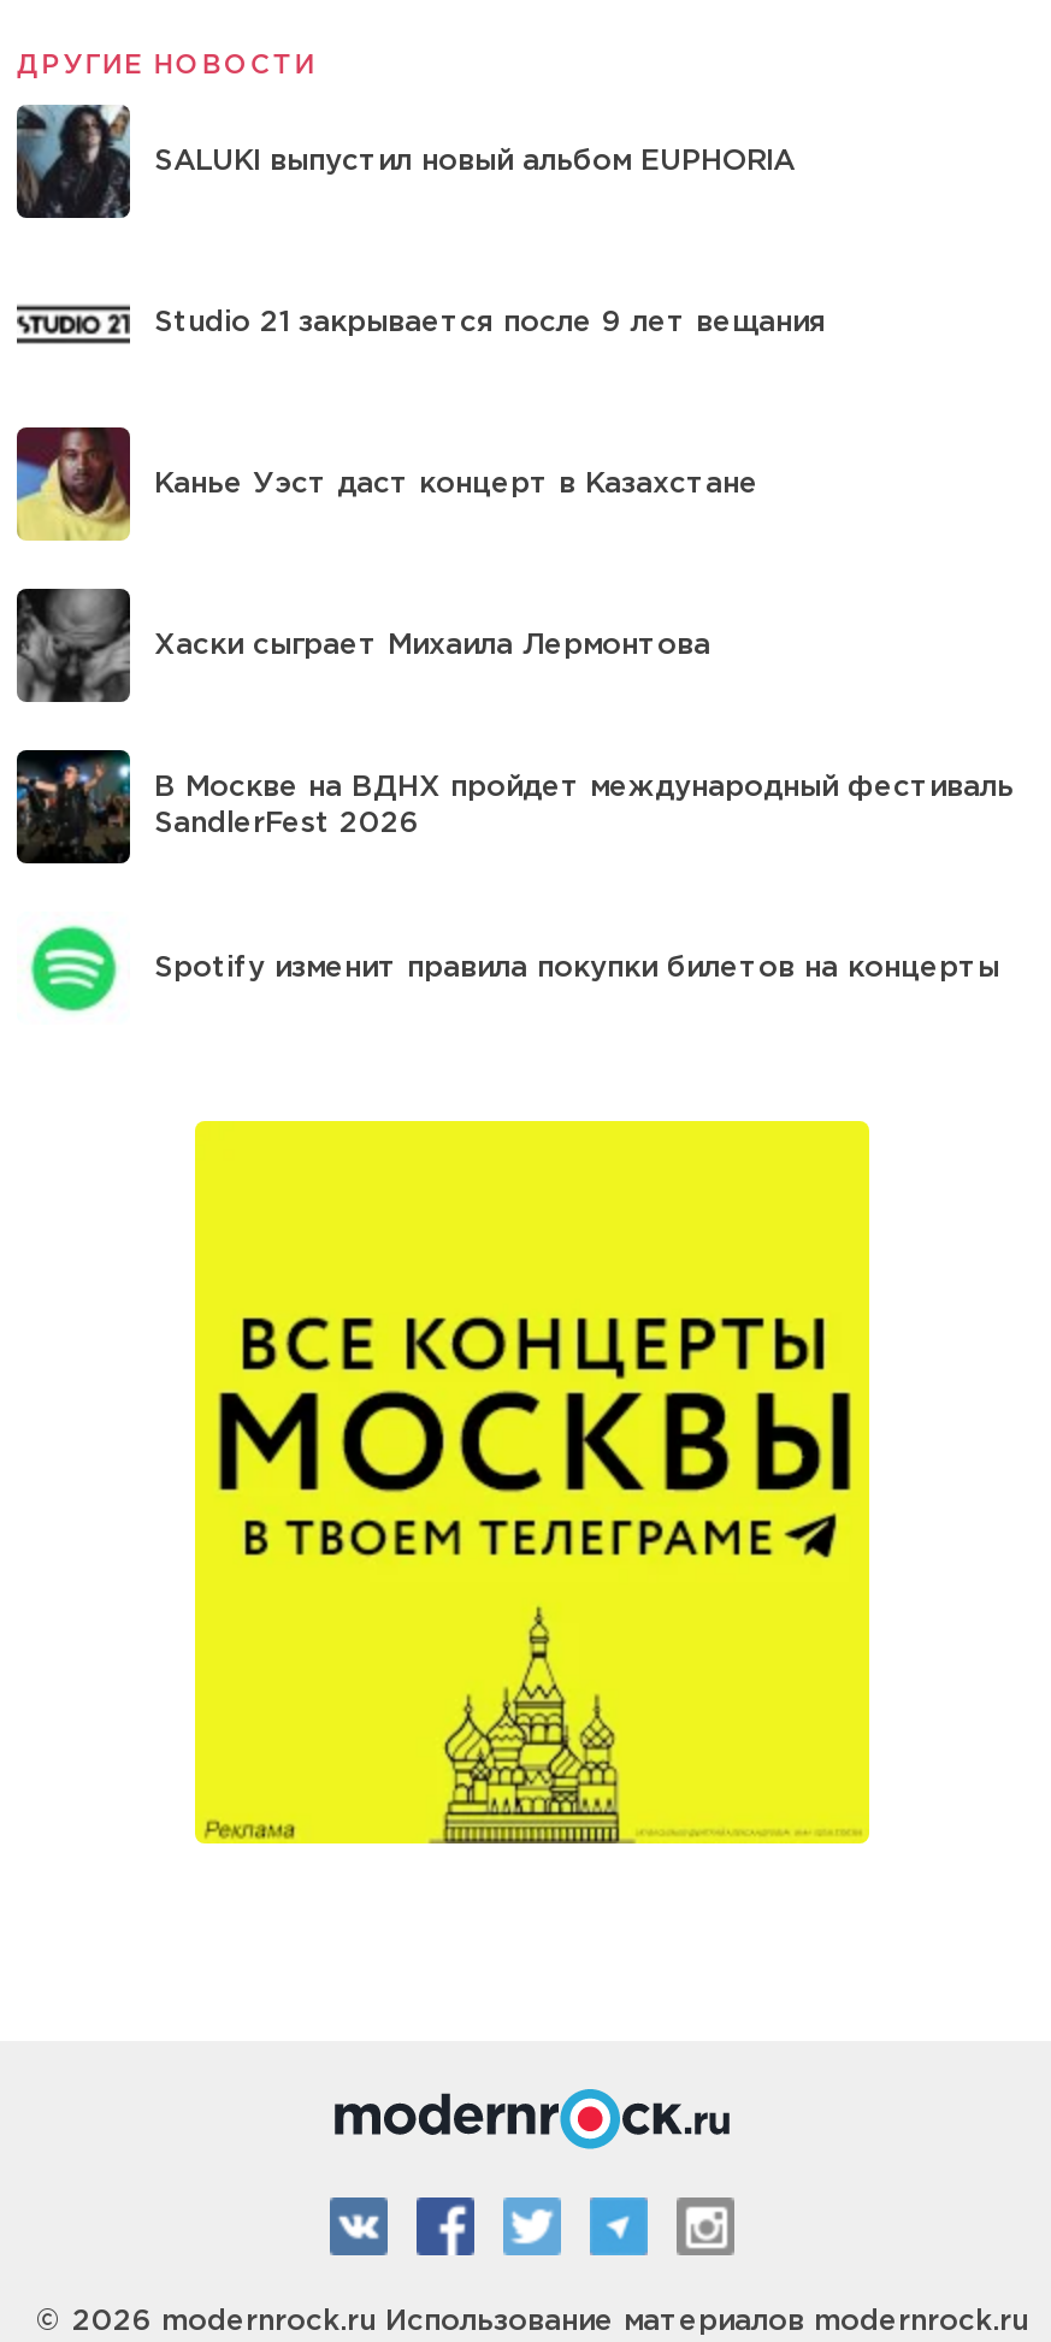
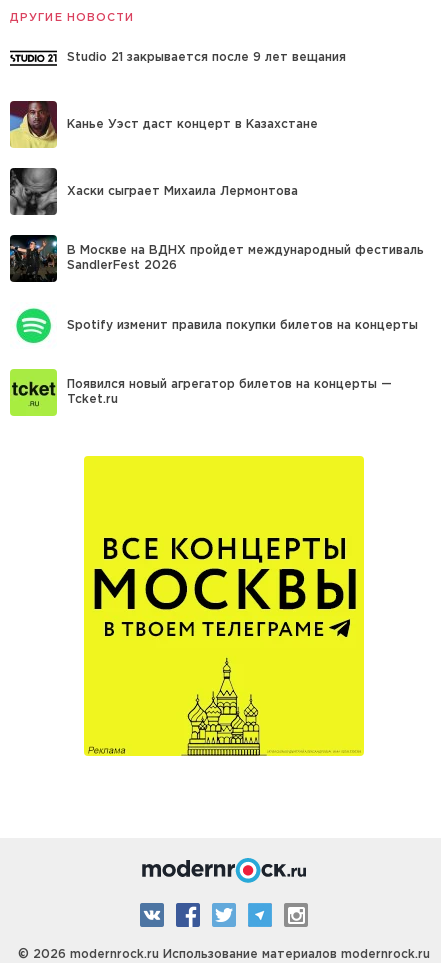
- [image]
- SALUKI выпустил новый альбом EUPHORIA

moved up: [image] | Studio 21 закрывается после 9 лет вещания | Канье Уэст даст концерт в Казахстане | Хаски сыграет Михаила Лермонтова | В Москве на ВДНХ пройдет международный фестиваль | SandlerFest 2026 | Spotify изменит правила покупки билетов на концерты

+ [image]
+ Появился новый агрегатор билетов на концерты —
+ Tcket.ru
